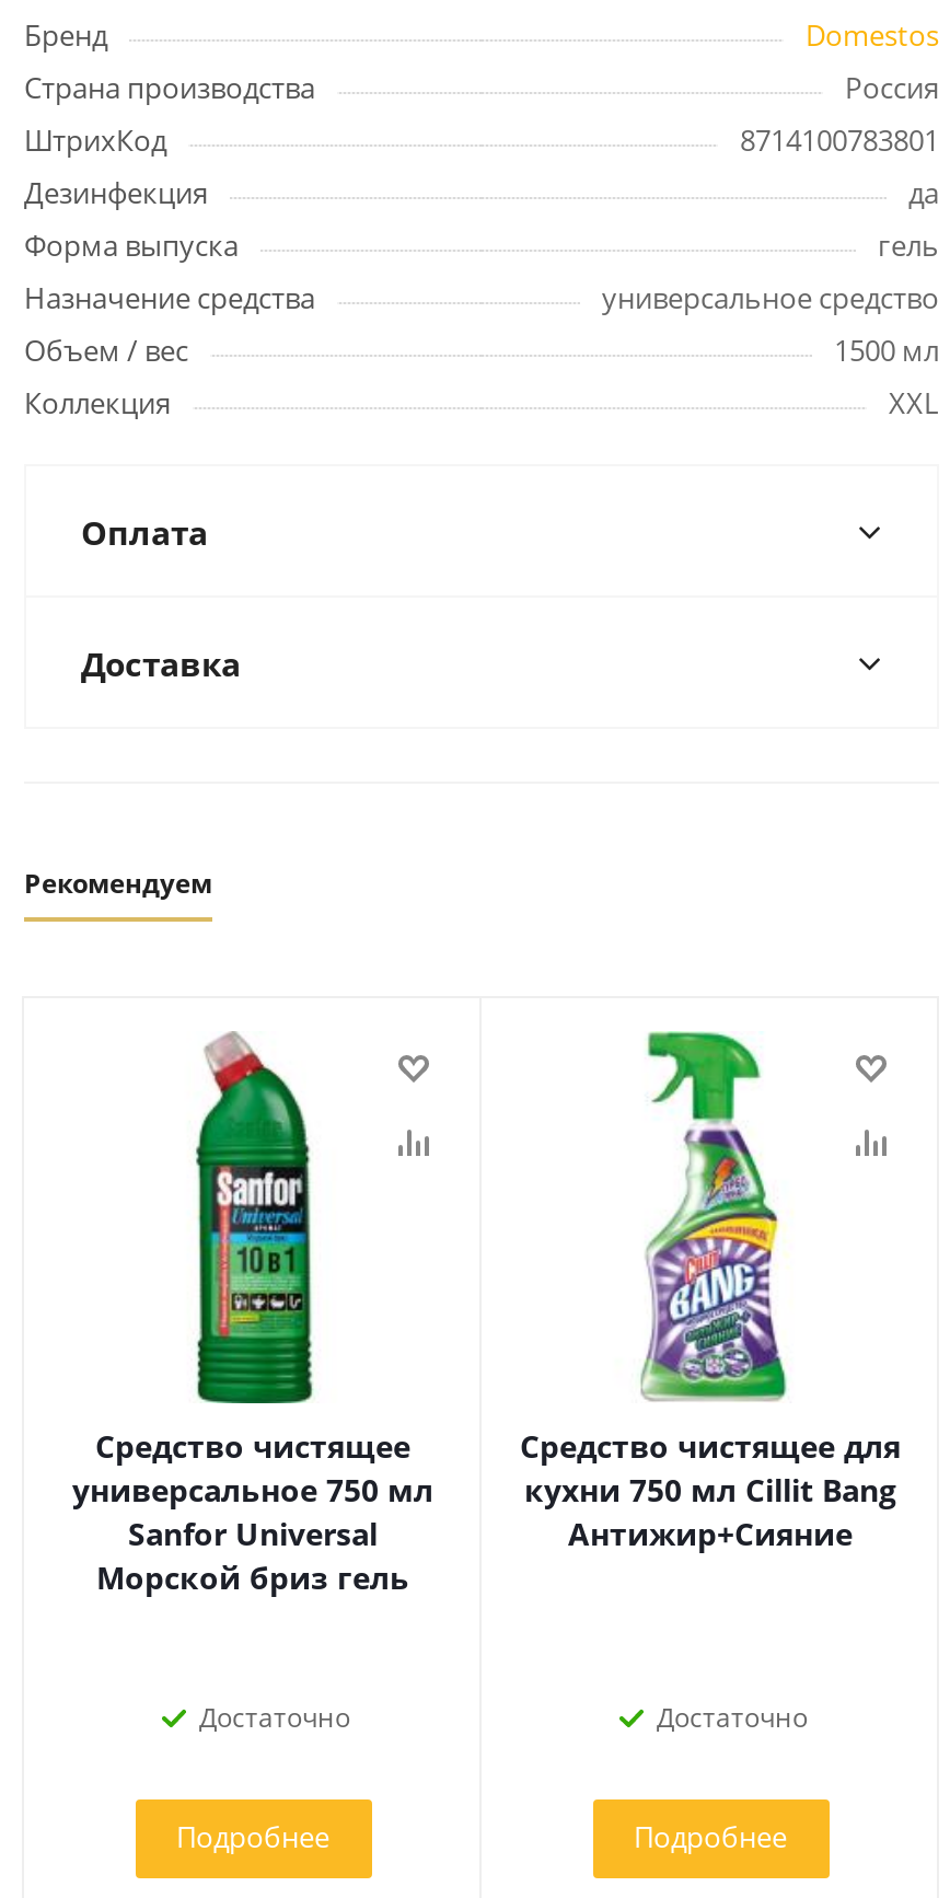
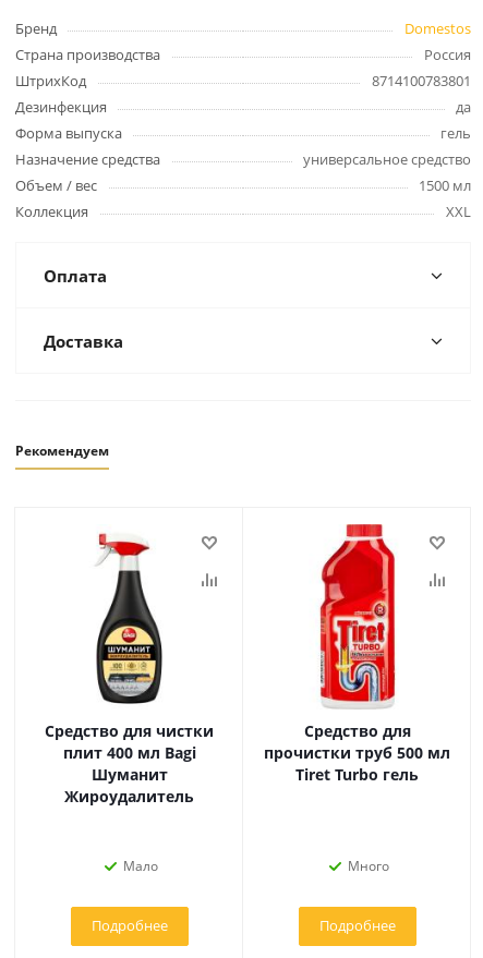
- [image]
- Средство чистящее
- универсальное 750 мл
- Sanfor Universal
- Морской бриз гель
+ [image]
+ Средство для чистки
+ плит 400 мл Bagi
+ Шуманит
+ Жироудалитель

- [image]
- Средство чистящее для
- кухни 750 мл Cillit Bang
- Антижир+Сияние
+ [image]
+ Средство для
+ прочистки труб 500 мл
+ Tiret Turbo гель

- Достаточно
+ Мало

- Достаточно
+ Много
